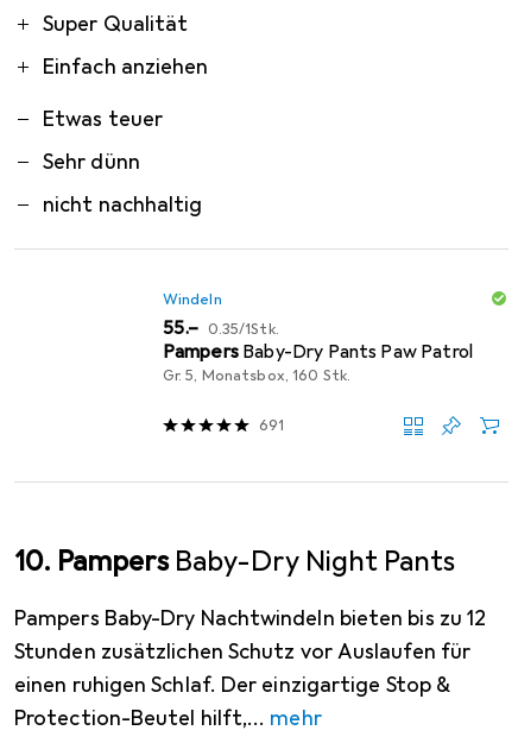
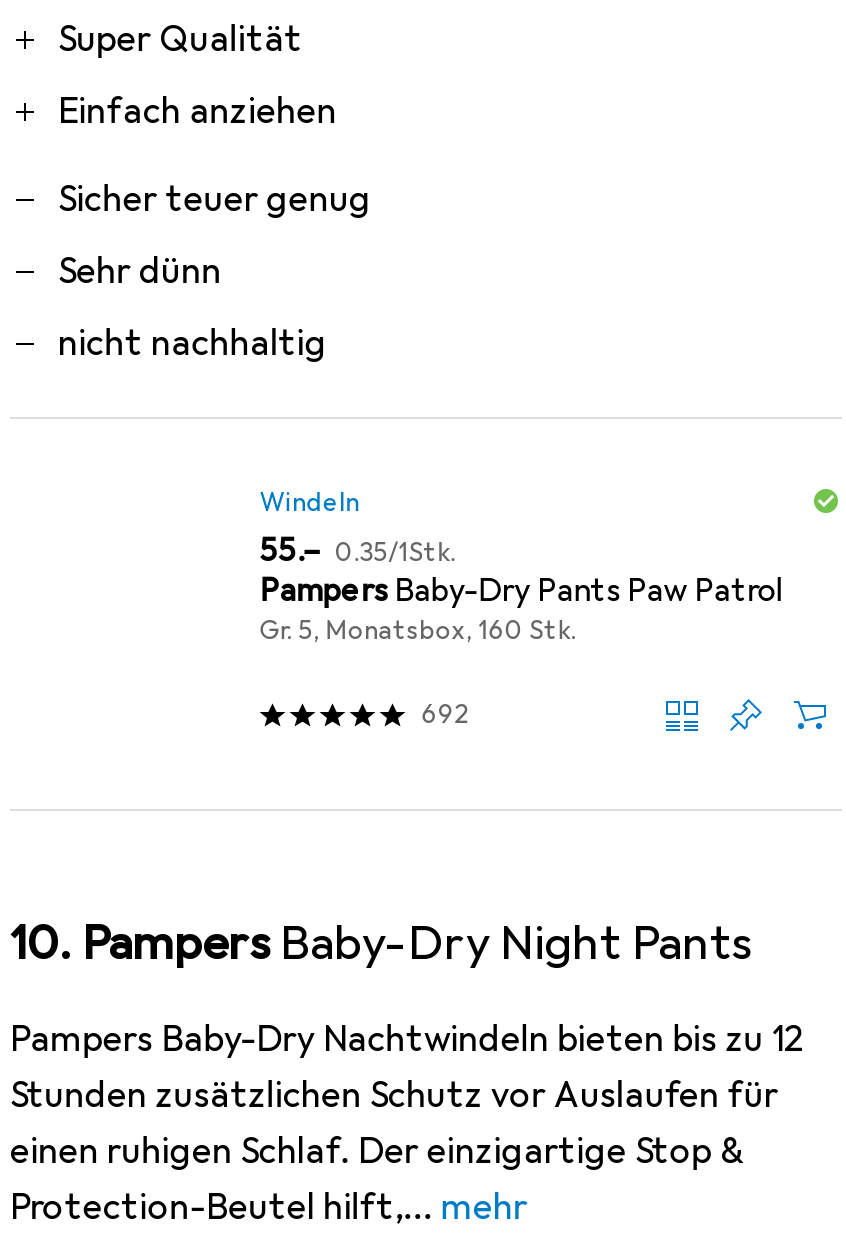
- Etwas teuer
+ Sicher teuer genug

- 691
+ 692
